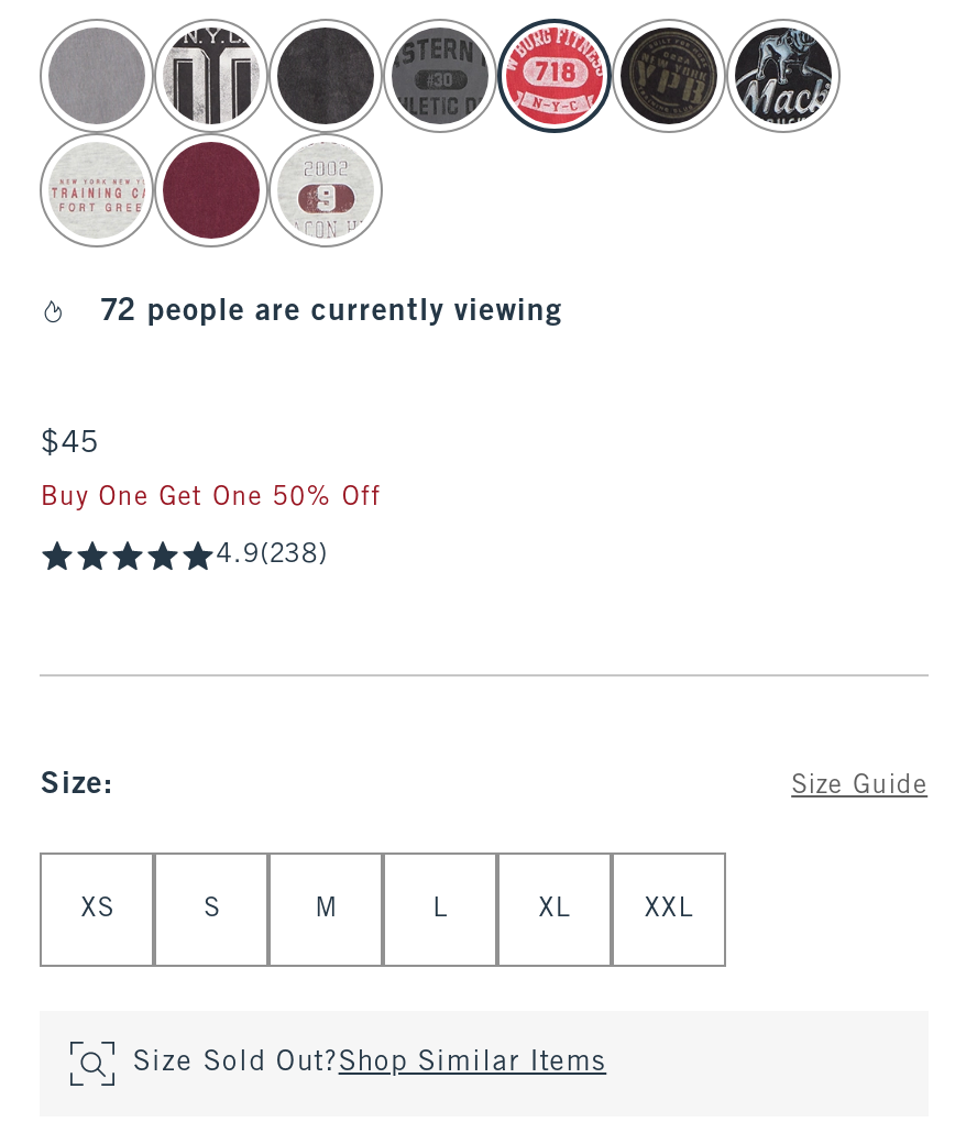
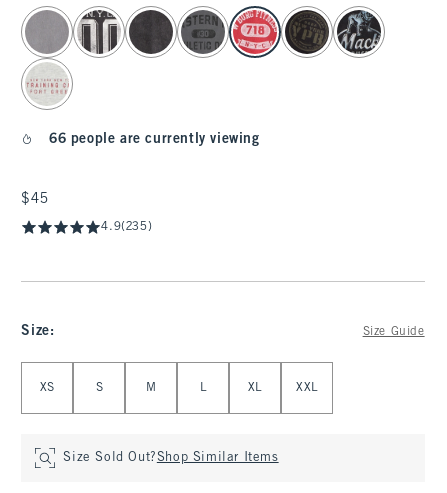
- [image]

- 72 people are currently viewing
+ 66 people are currently viewing

- Buy One Get One 50% Off
- 4.9(238)
+ 4.9(235)
